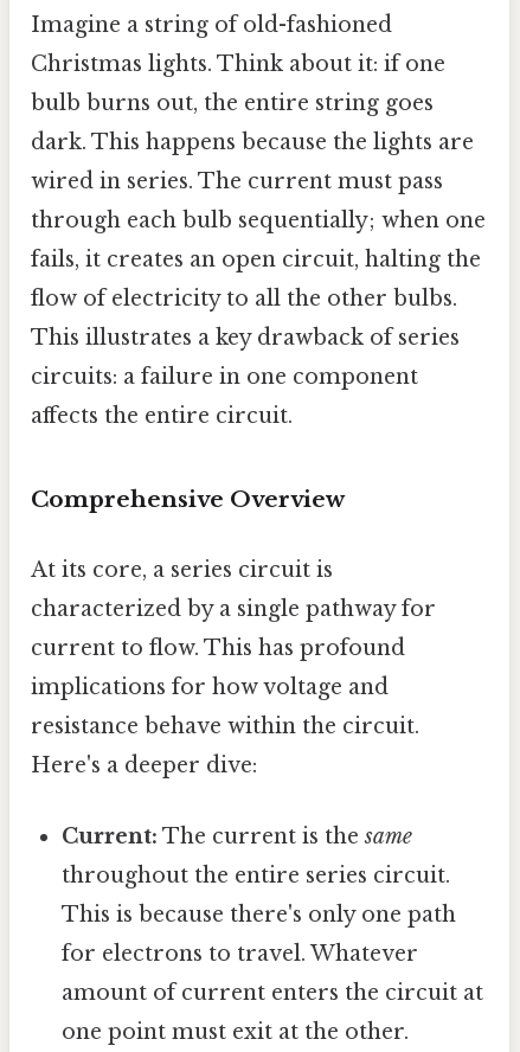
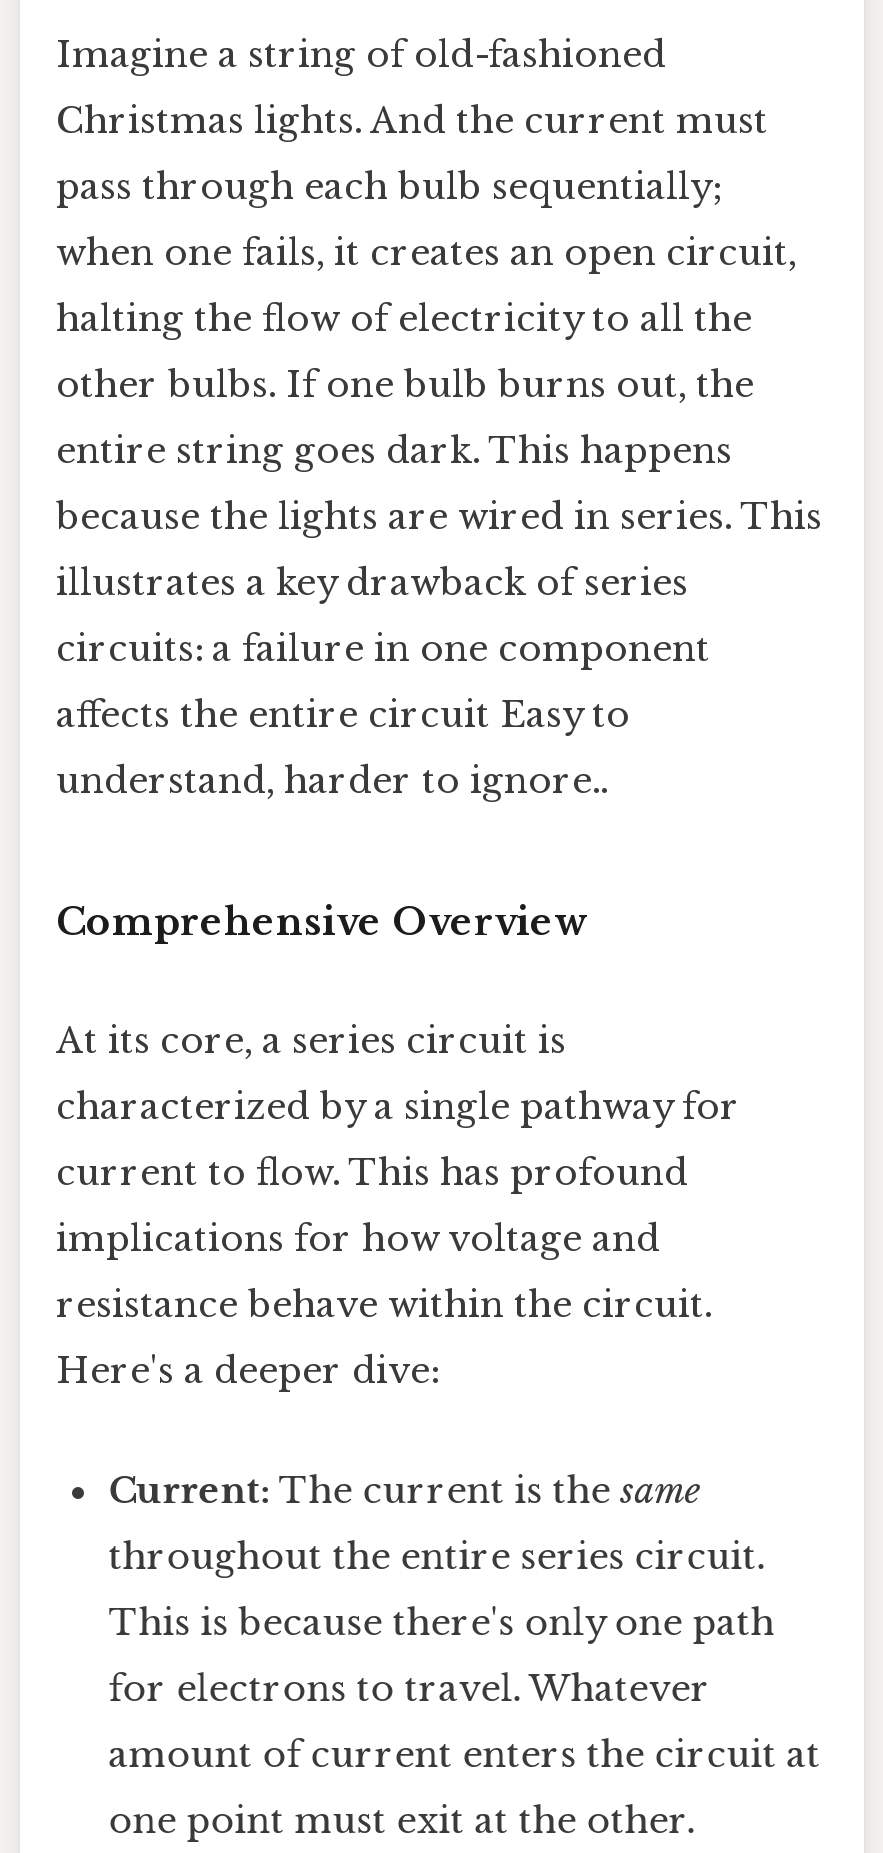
- Christmas lights. Think about it: if one
+ Christmas lights. And the current must

- bulb burns out, the entire string goes
+ pass through each bulb sequentially;

- dark. This happens because the lights are
+ when one fails, it creates an open circuit,

- wired in series. The current must pass
+ halting the flow of electricity to all the

- through each bulb sequentially; when one
+ other bulbs. If one bulb burns out, the

- fails, it creates an open circuit, halting the
+ entire string goes dark. This happens

- flow of electricity to all the other bulbs.
+ because the lights are wired in series. This

- This illustrates a key drawback of series
+ illustrates a key drawback of series

- affects the entire circuit.
+ affects the entire circuit Easy to
+ understand, harder to ignore..
